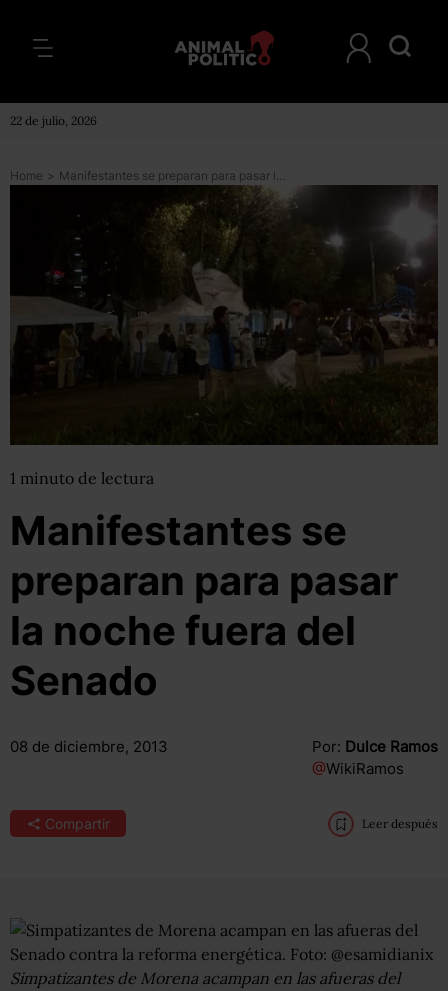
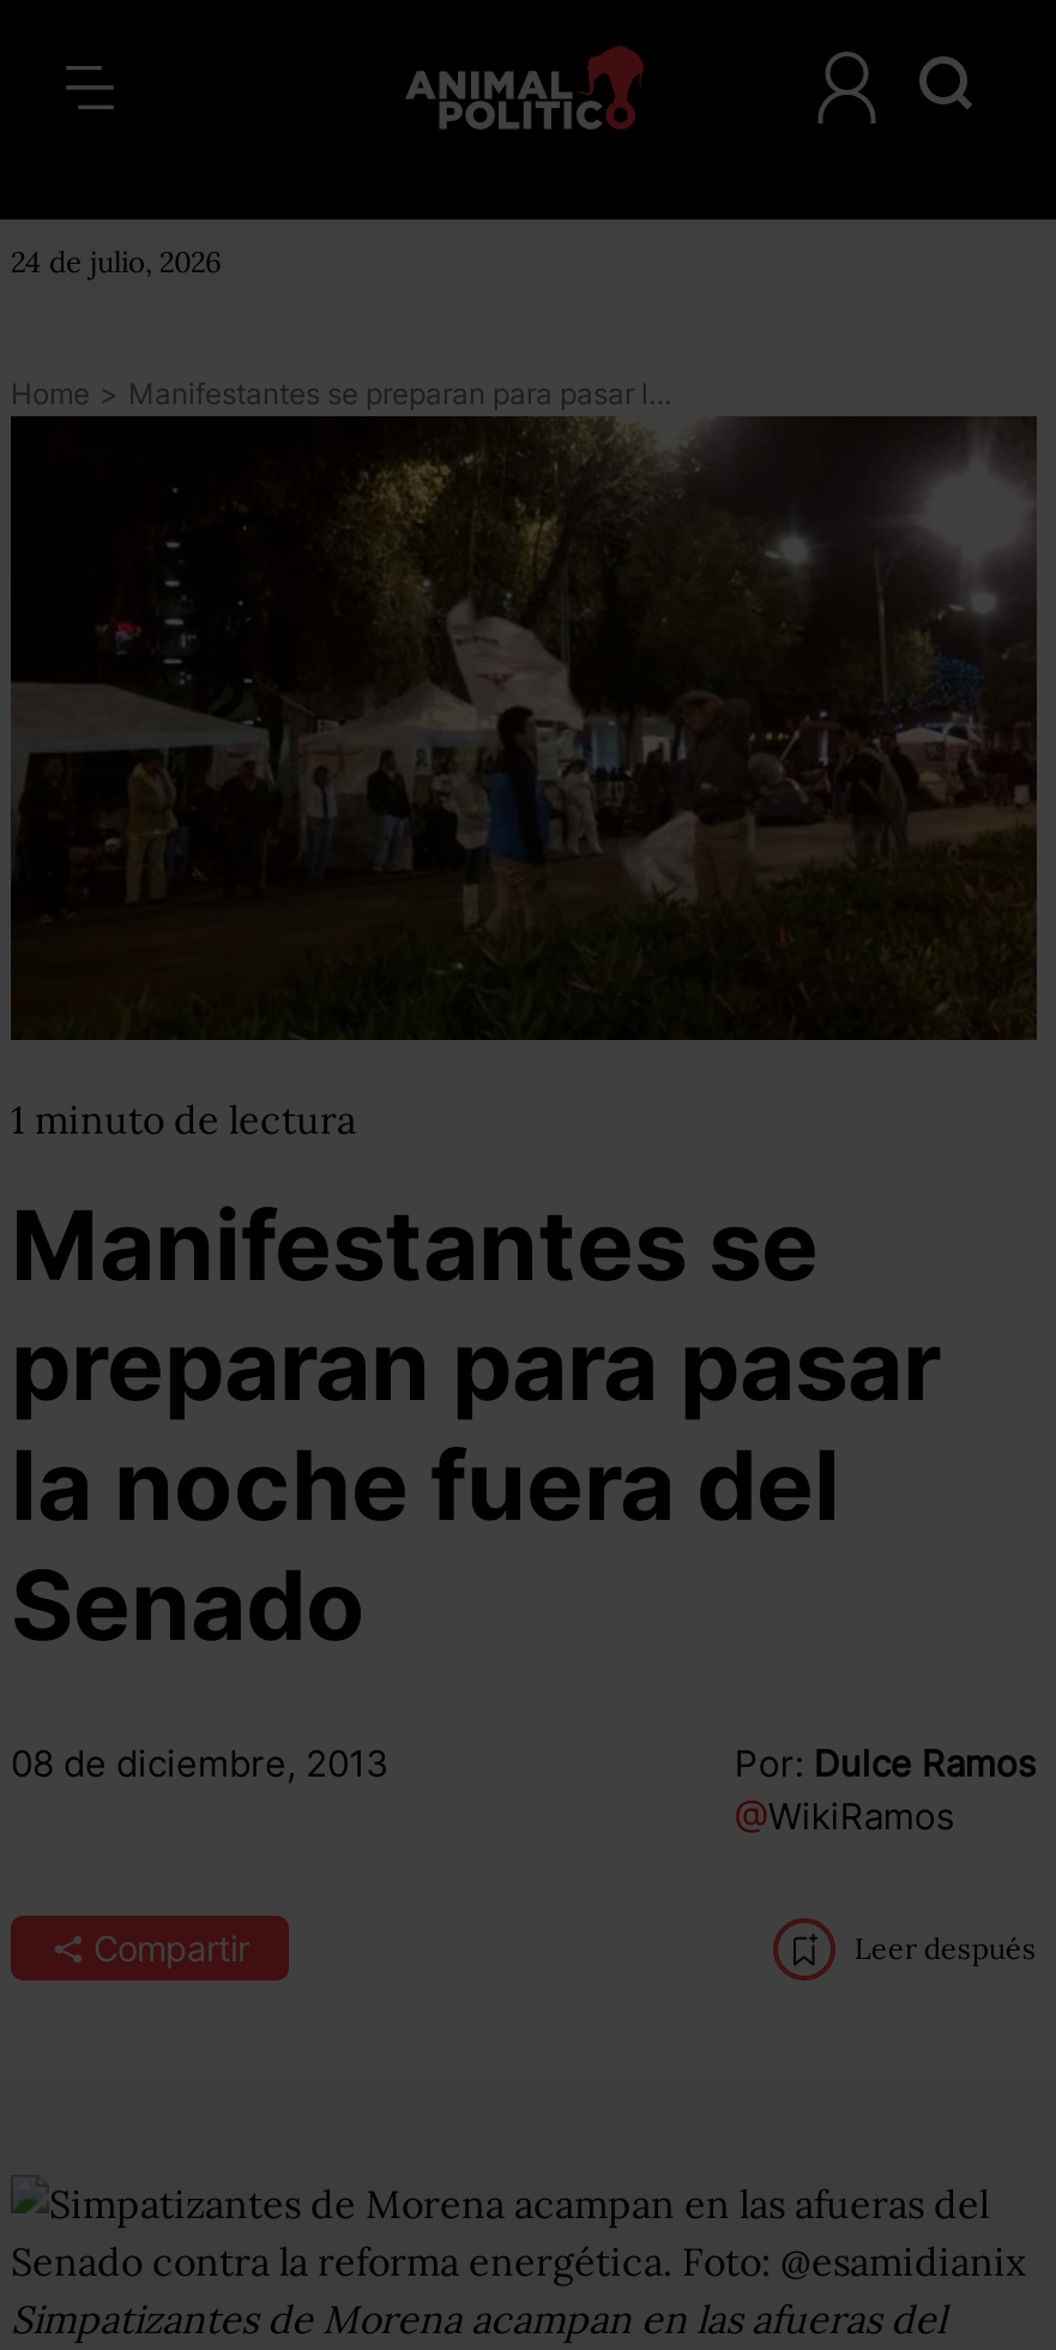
- 22 de julio, 2026
+ 24 de julio, 2026
